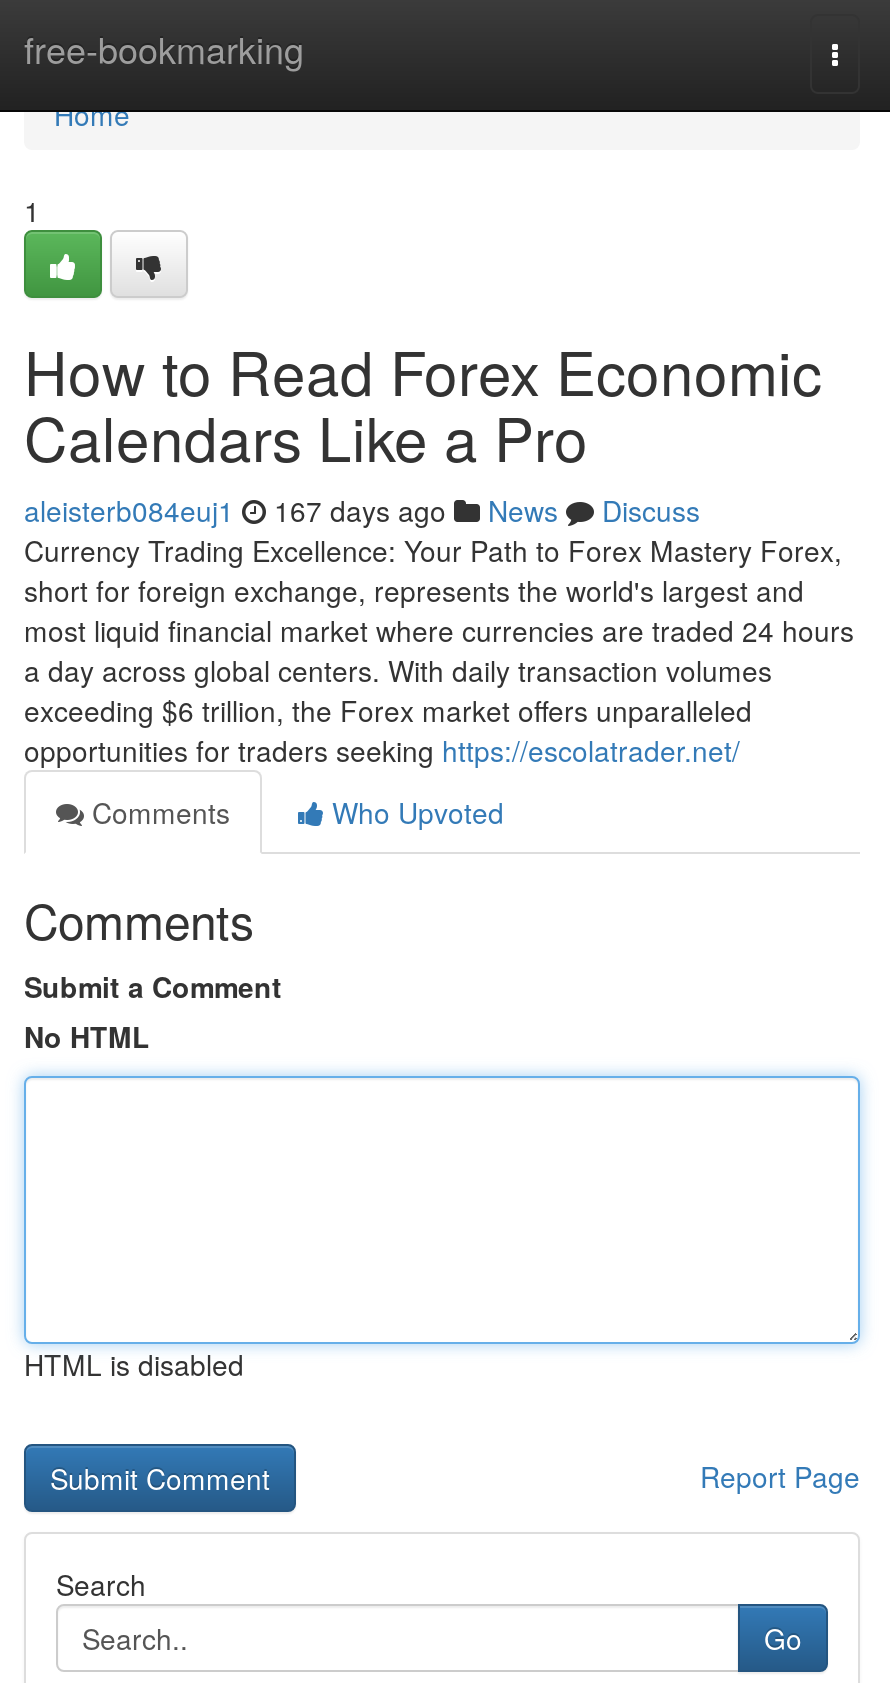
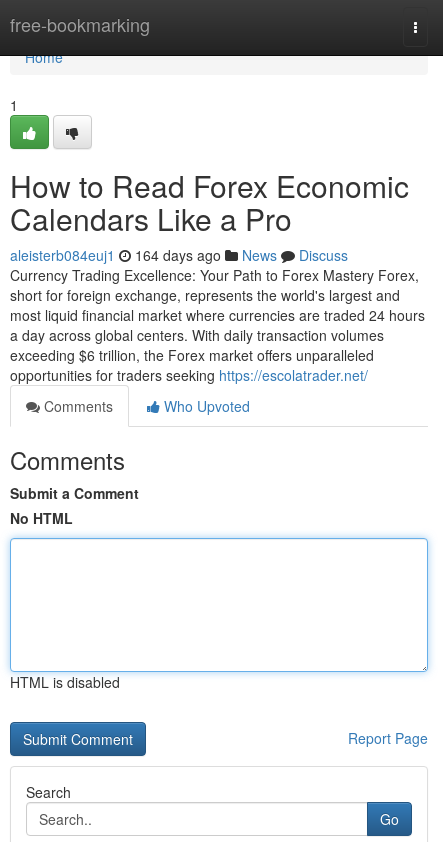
- aleisterb084euj1 167 days ago News Discuss
+ aleisterb084euj1 164 days ago News Discuss
